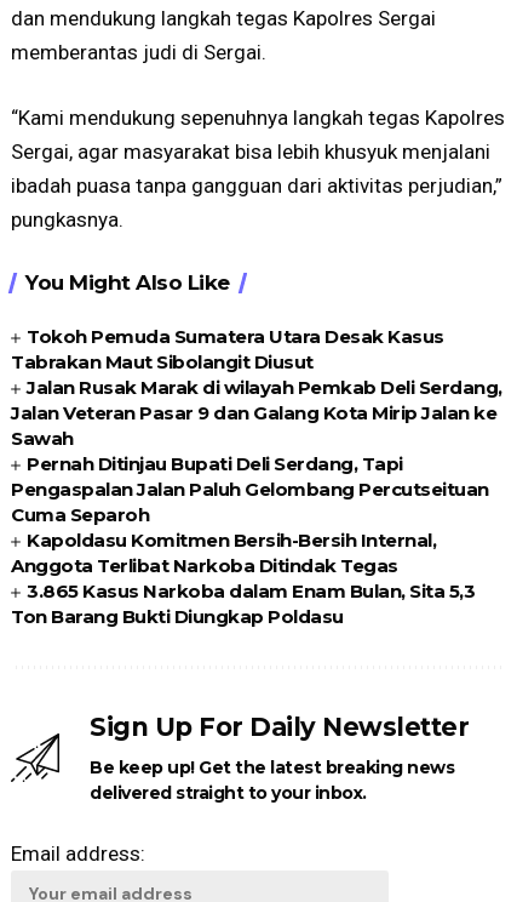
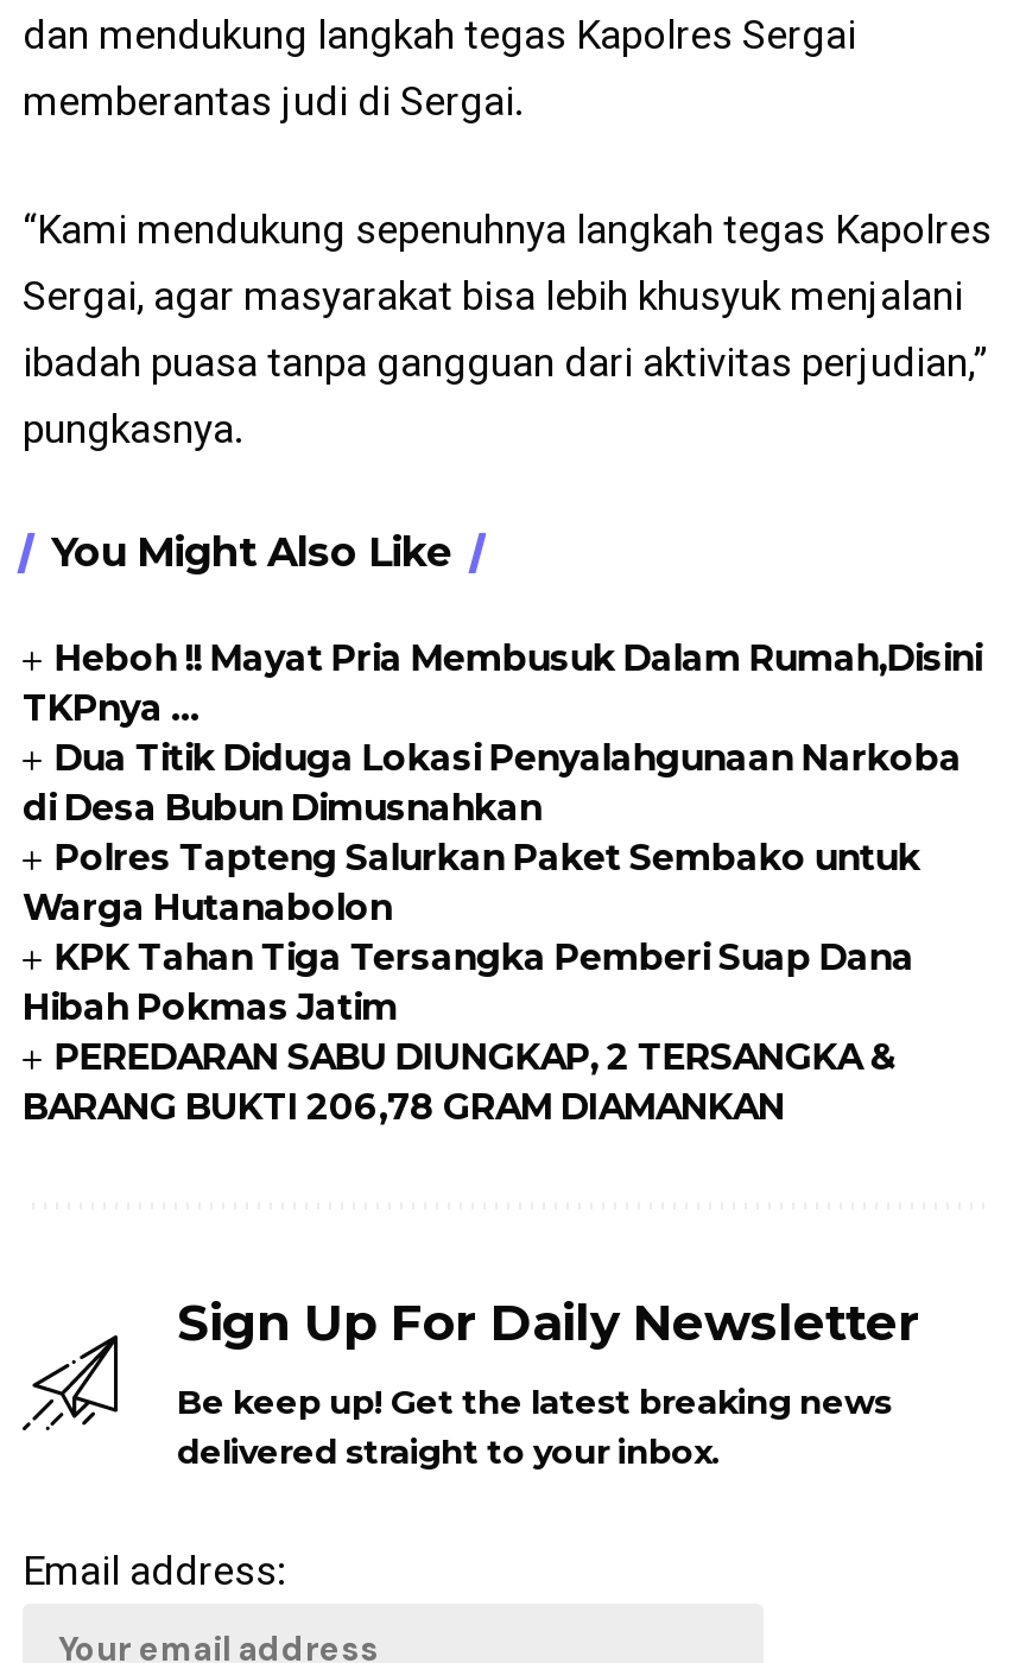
- Tokoh Pemuda Sumatera Utara Desak Kasus
- Tabrakan Maut Sibolangit Diusut
- Jalan Rusak Marak di wilayah Pemkab Deli Serdang,
- Jalan Veteran Pasar 9 dan Galang Kota Mirip Jalan ke
- Sawah
- Pernah Ditinjau Bupati Deli Serdang, Tapi
- Pengaspalan Jalan Paluh Gelombang Percutseituan
- Cuma Separoh
- Kapoldasu Komitmen Bersih-Bersih Internal,
- Anggota Terlibat Narkoba Ditindak Tegas
- 3.865 Kasus Narkoba dalam Enam Bulan, Sita 5,3
- Ton Barang Bukti Diungkap Poldasu
+ Heboh !! Mayat Pria Membusuk Dalam Rumah,Disini
+ TKPnya …
+ Dua Titik Diduga Lokasi Penyalahgunaan Narkoba
+ di Desa Bubun Dimusnahkan
+ Polres Tapteng Salurkan Paket Sembako untuk
+ Warga Hutanabolon
+ KPK Tahan Tiga Tersangka Pemberi Suap Dana
+ Hibah Pokmas Jatim
+ PEREDARAN SABU DIUNGKAP, 2 TERSANGKA &
+ BARANG BUKTI 206,78 GRAM DIAMANKAN
